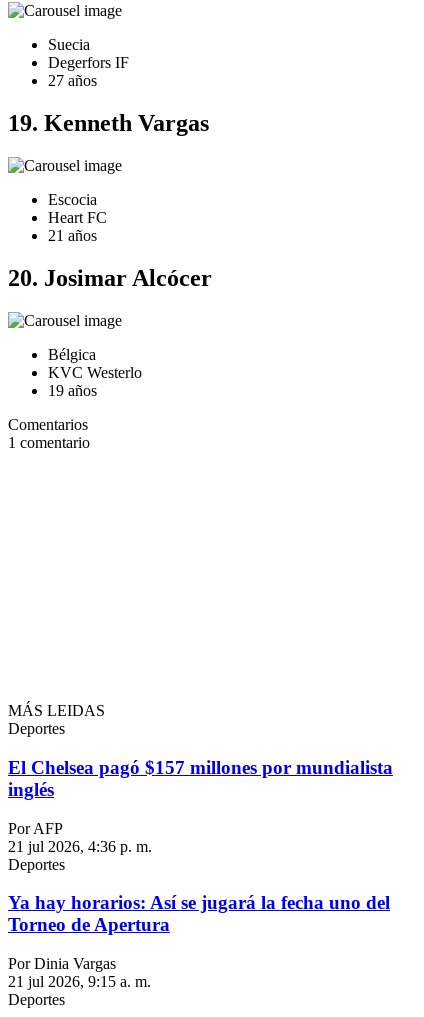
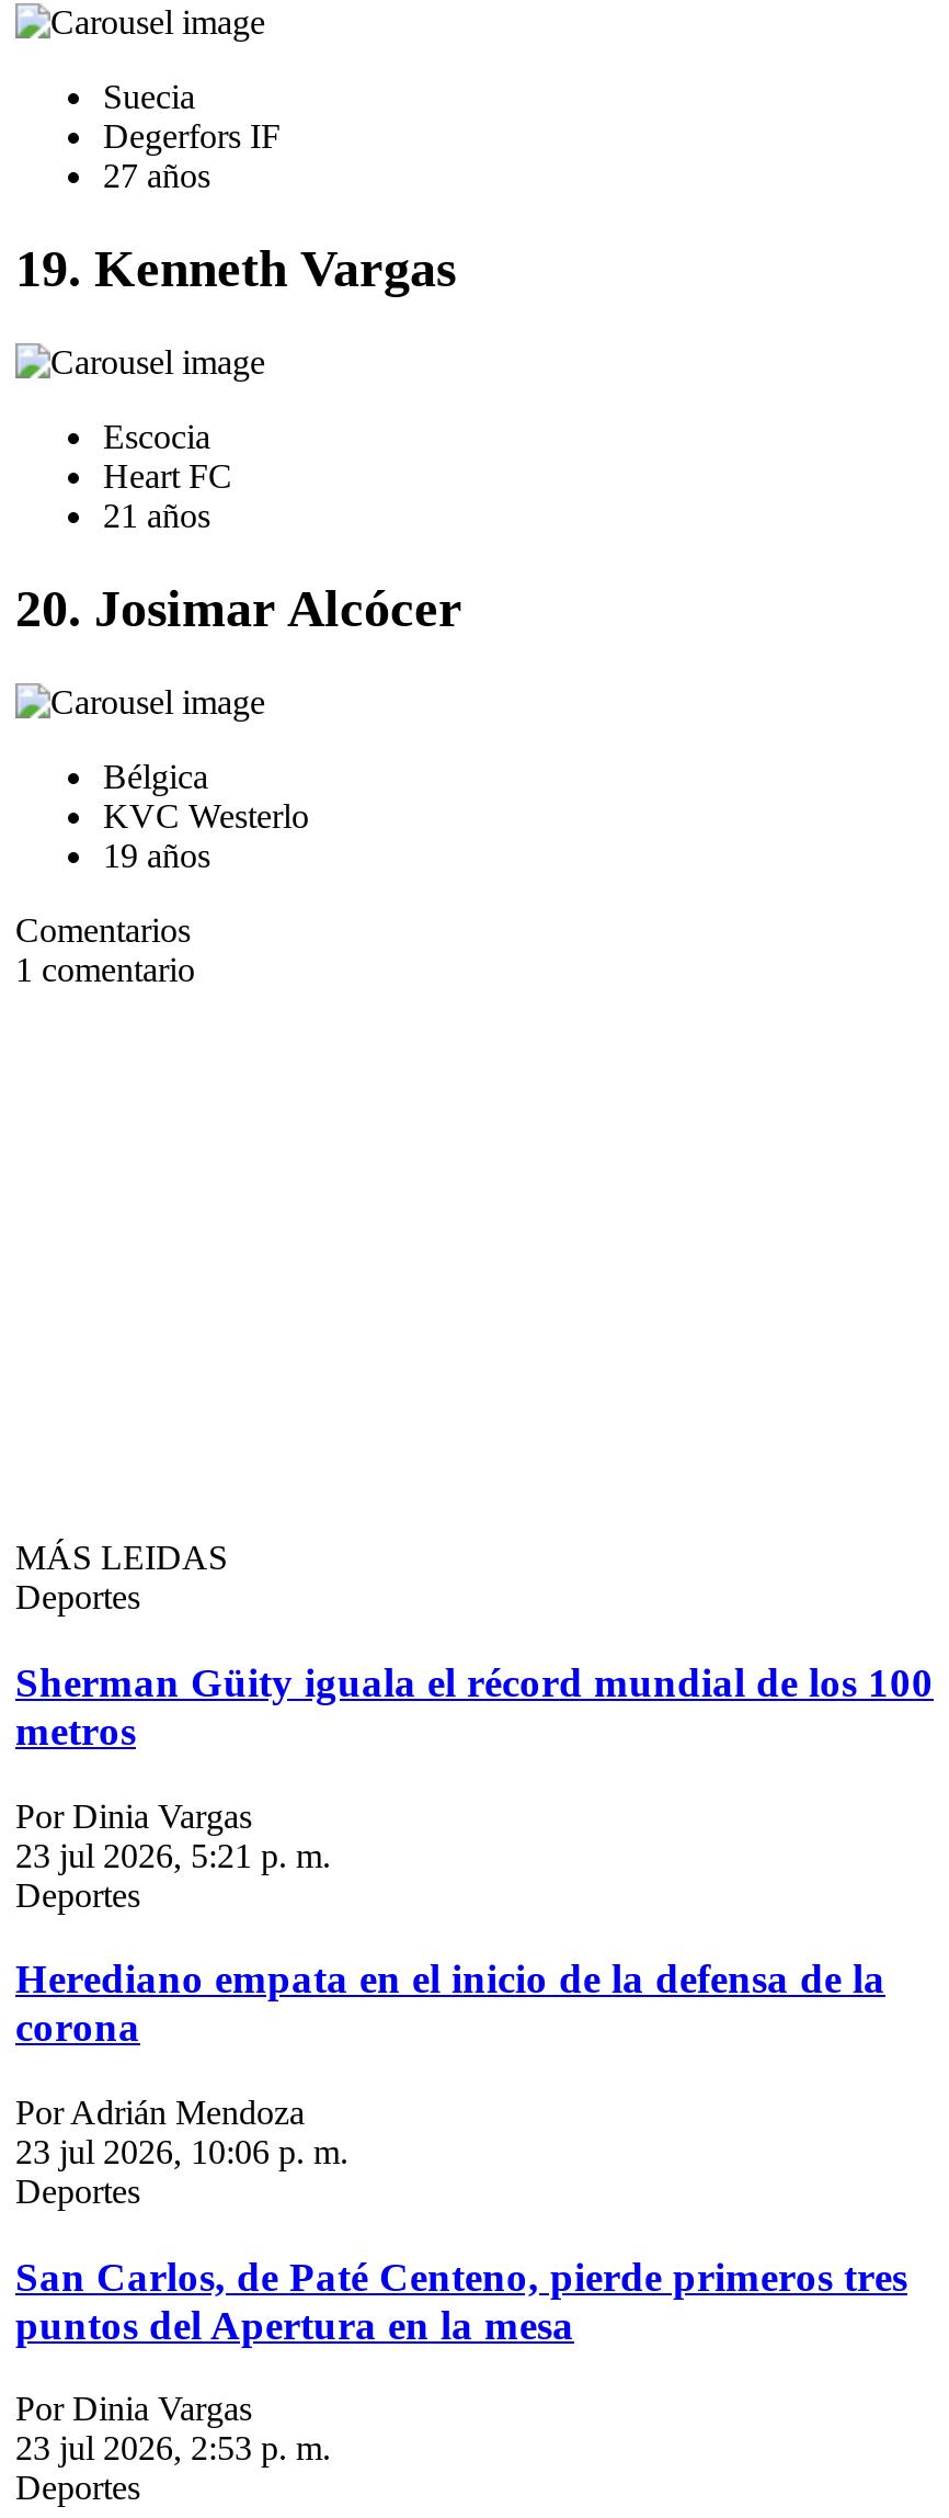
- El Chelsea pagó $157 millones por mundialista
- inglés
+ Sherman Güity iguala el récord mundial de los 100
+ metros

- Por AFP
- 21 jul 2026, 4:36 p. m.
+ Por Dinia Vargas
+ 23 jul 2026, 5:21 p. m.

- Ya hay horarios: Así se jugará la fecha uno del
- Torneo de Apertura
+ Herediano empata en el inicio de la defensa de la
+ corona
+ Por Adrián Mendoza
+ 23 jul 2026, 10:06 p. m.
+ Deportes
+ San Carlos, de Paté Centeno, pierde primeros tres
+ puntos del Apertura en la mesa

- 21 jul 2026, 9:15 a. m.
+ 23 jul 2026, 2:53 p. m.
